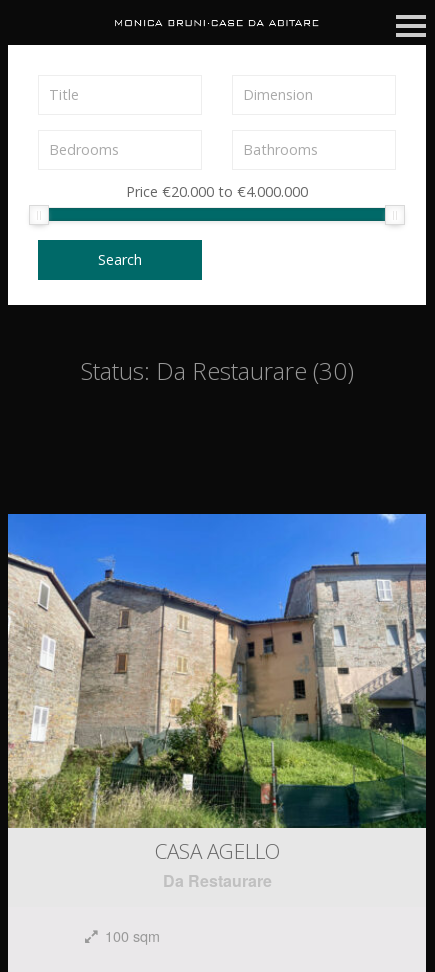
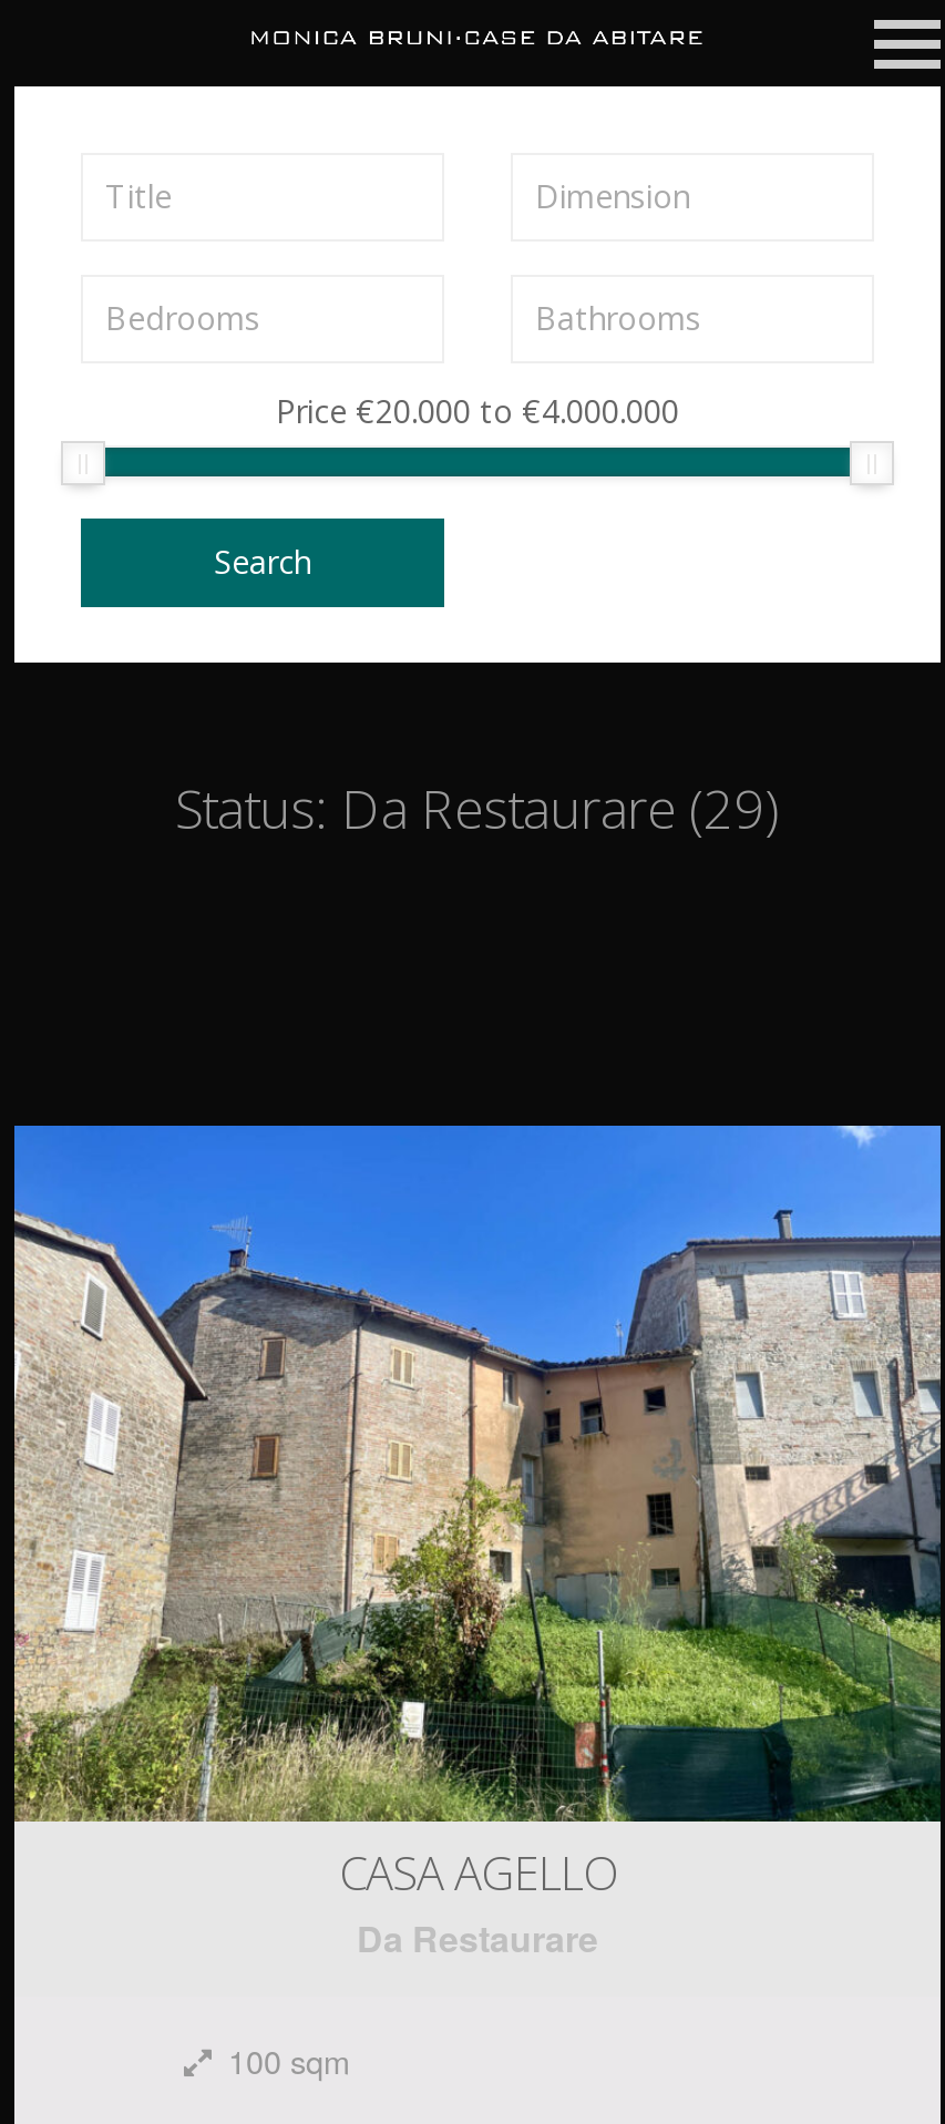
- Status: Da Restaurare (30)
+ Status: Da Restaurare (29)
